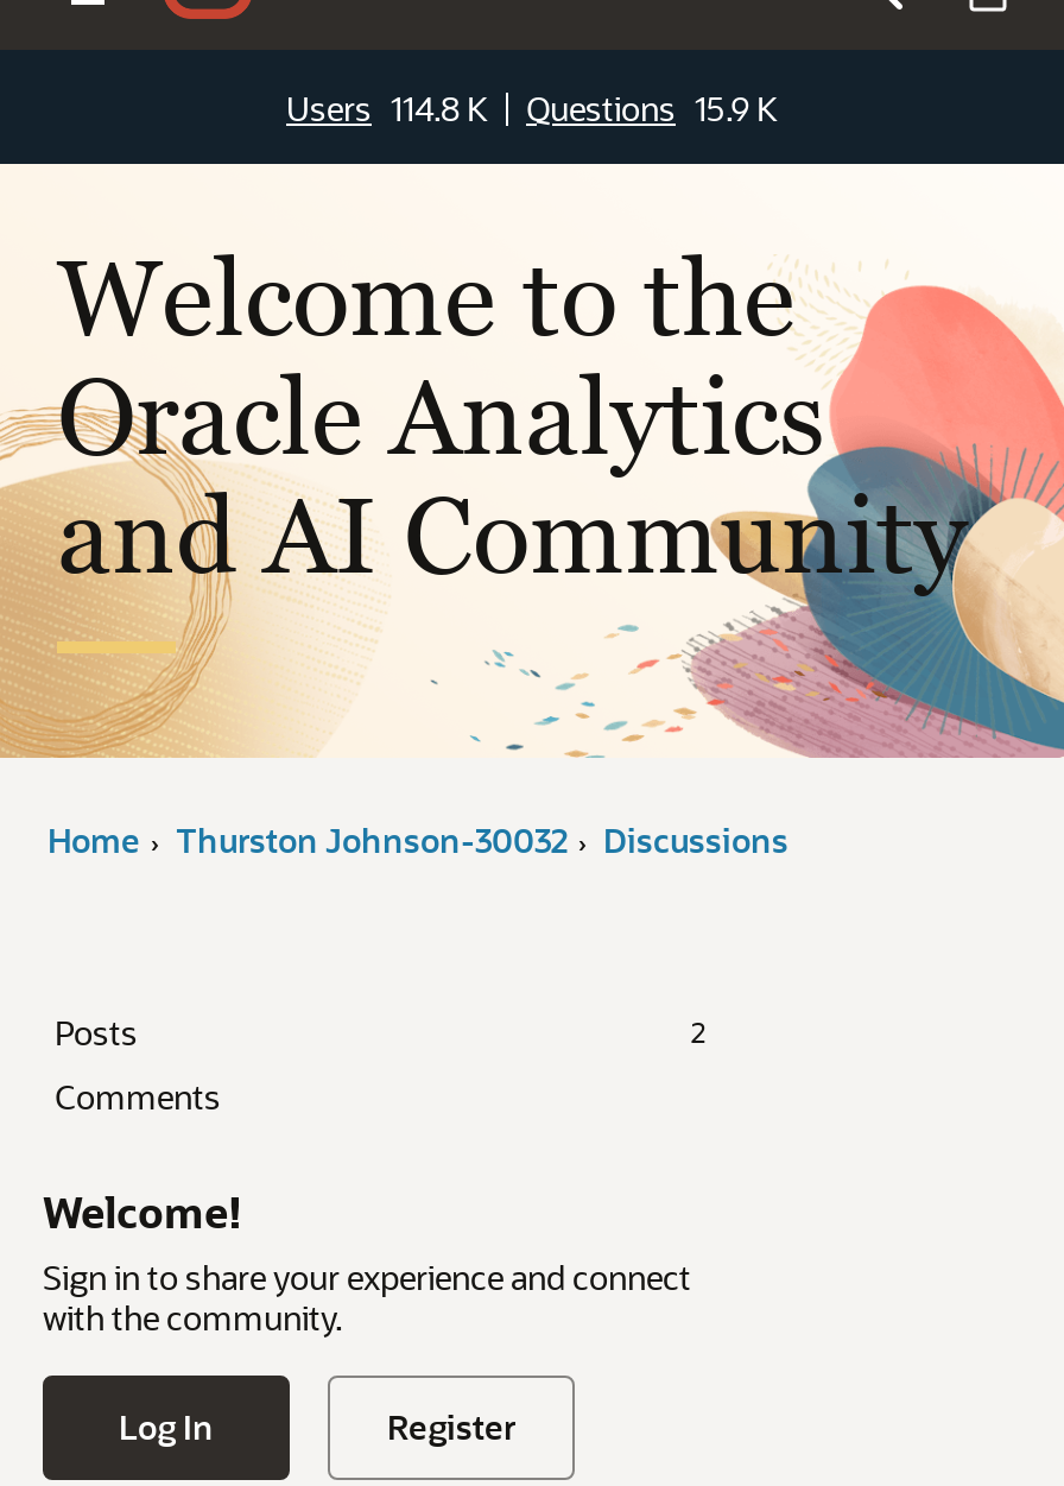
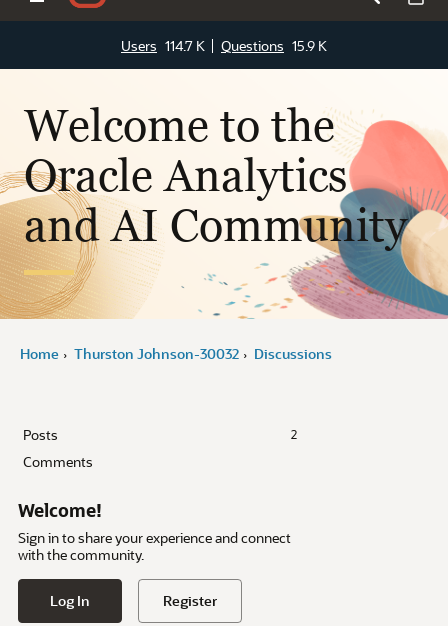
- Users 114.8 K Questions 15.9 K
+ Users 114.7 K Questions 15.9 K
